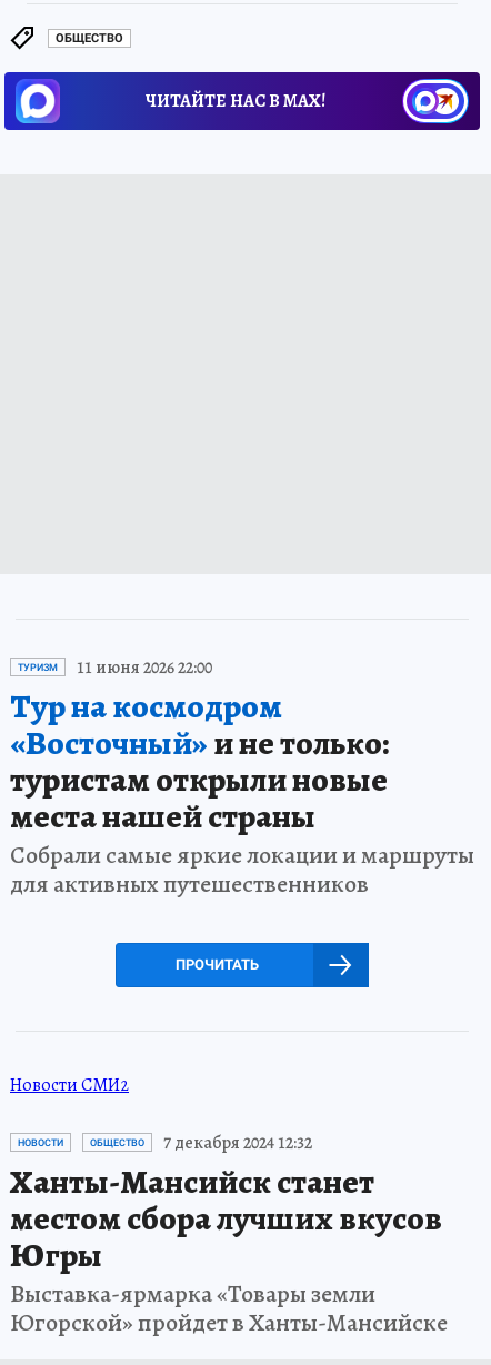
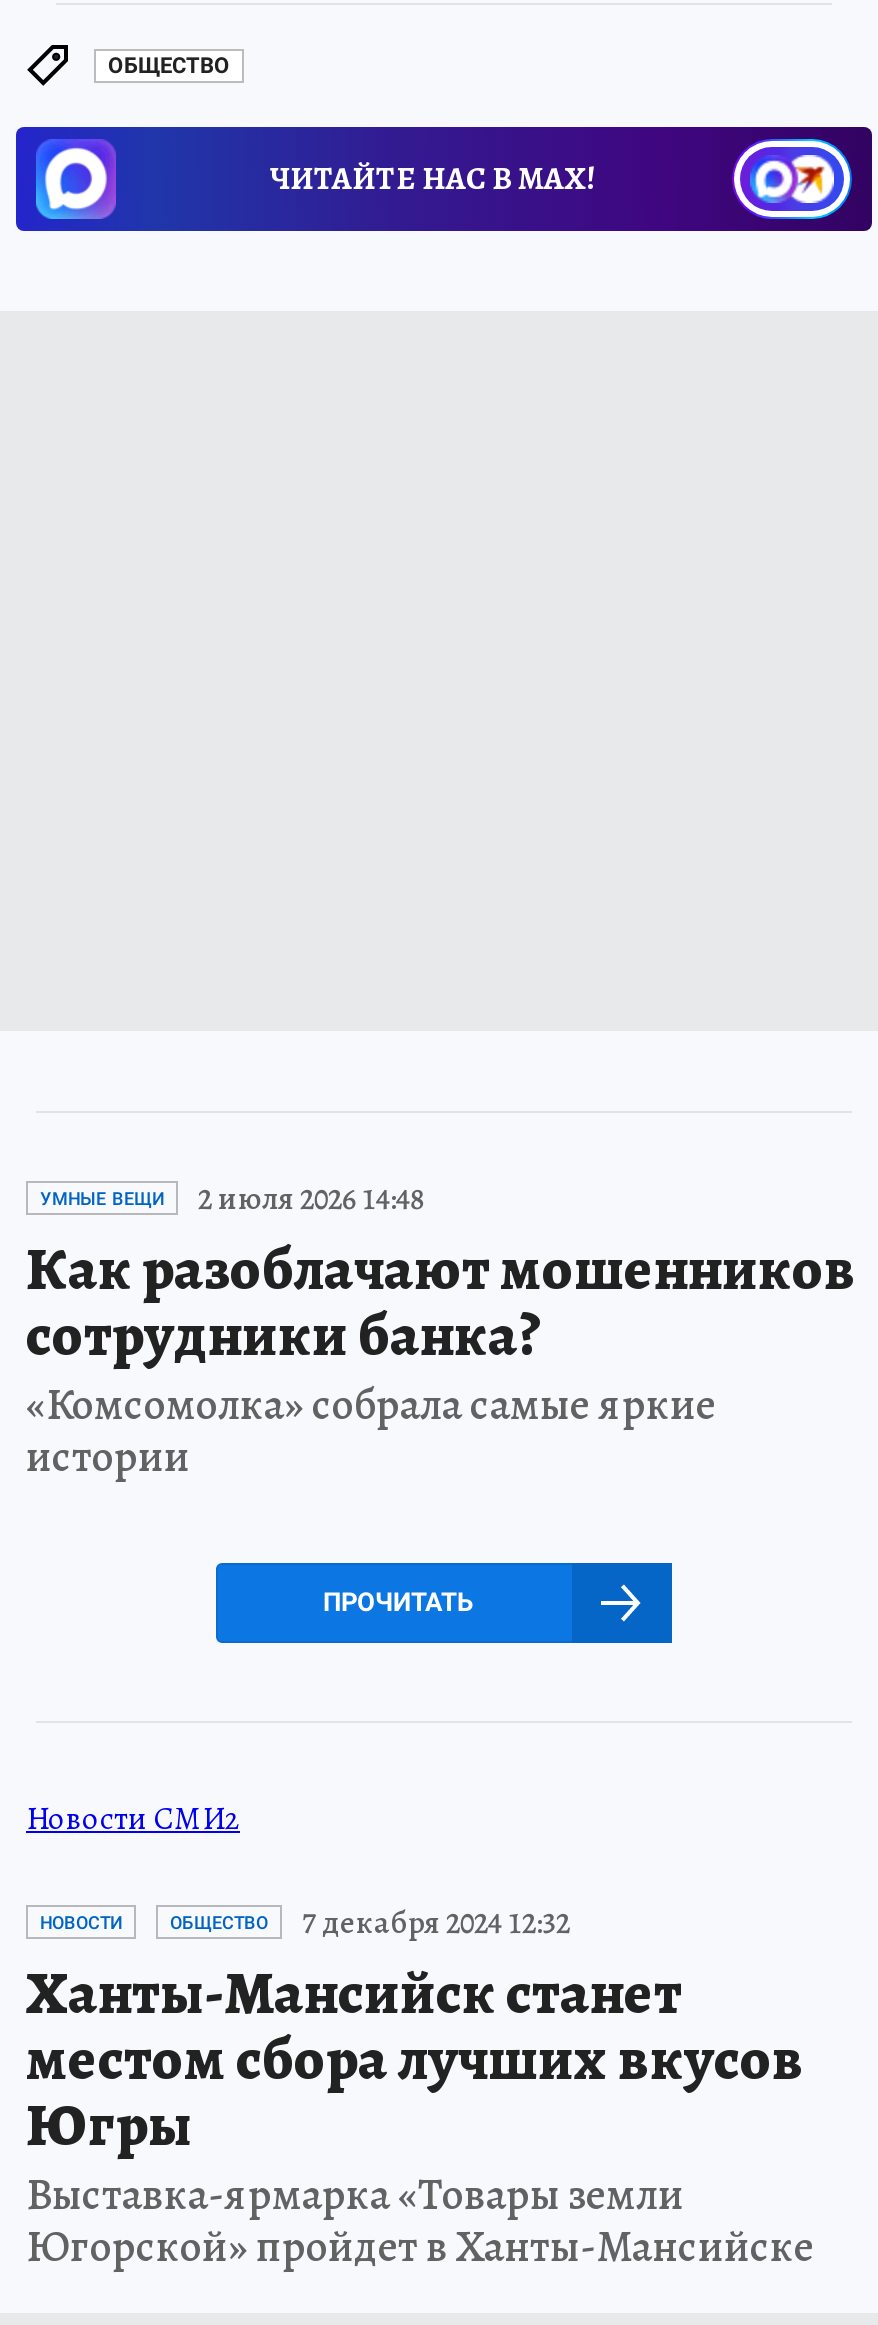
- ТУРИЗМ
- 11 июня 2026 22:00
- Тур на космодром
- «Восточный»и не только:
- туристам открыли новые
- места нашей страны
- Собрали самые яркие локации и маршруты
- для активных путешественников
+ УМНЫЕ ВЕЩИ
+ 2 июля 2026 14:48
+ Как разоблачают мошенников
+ сотрудники банка?
+ «Комсомолка» собрала самые яркие
+ истории
